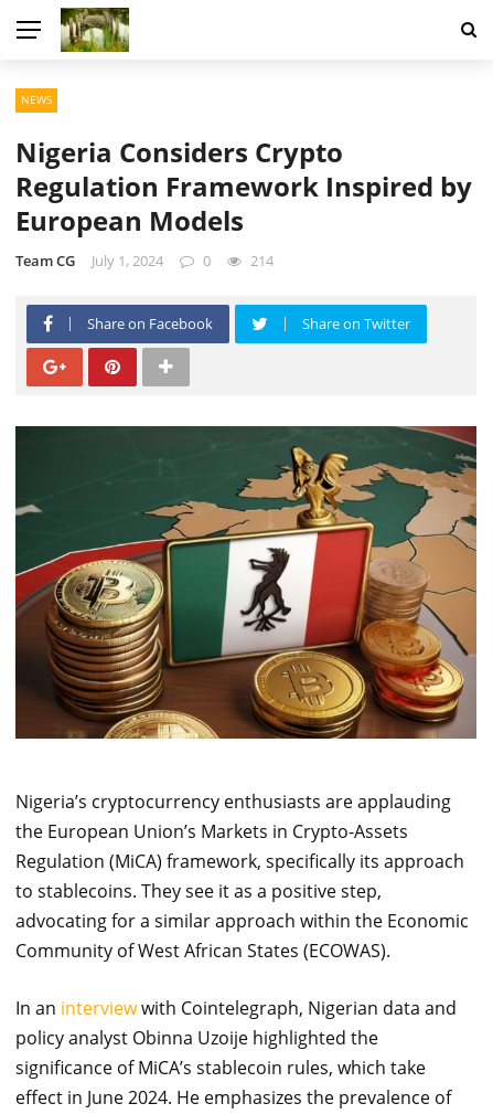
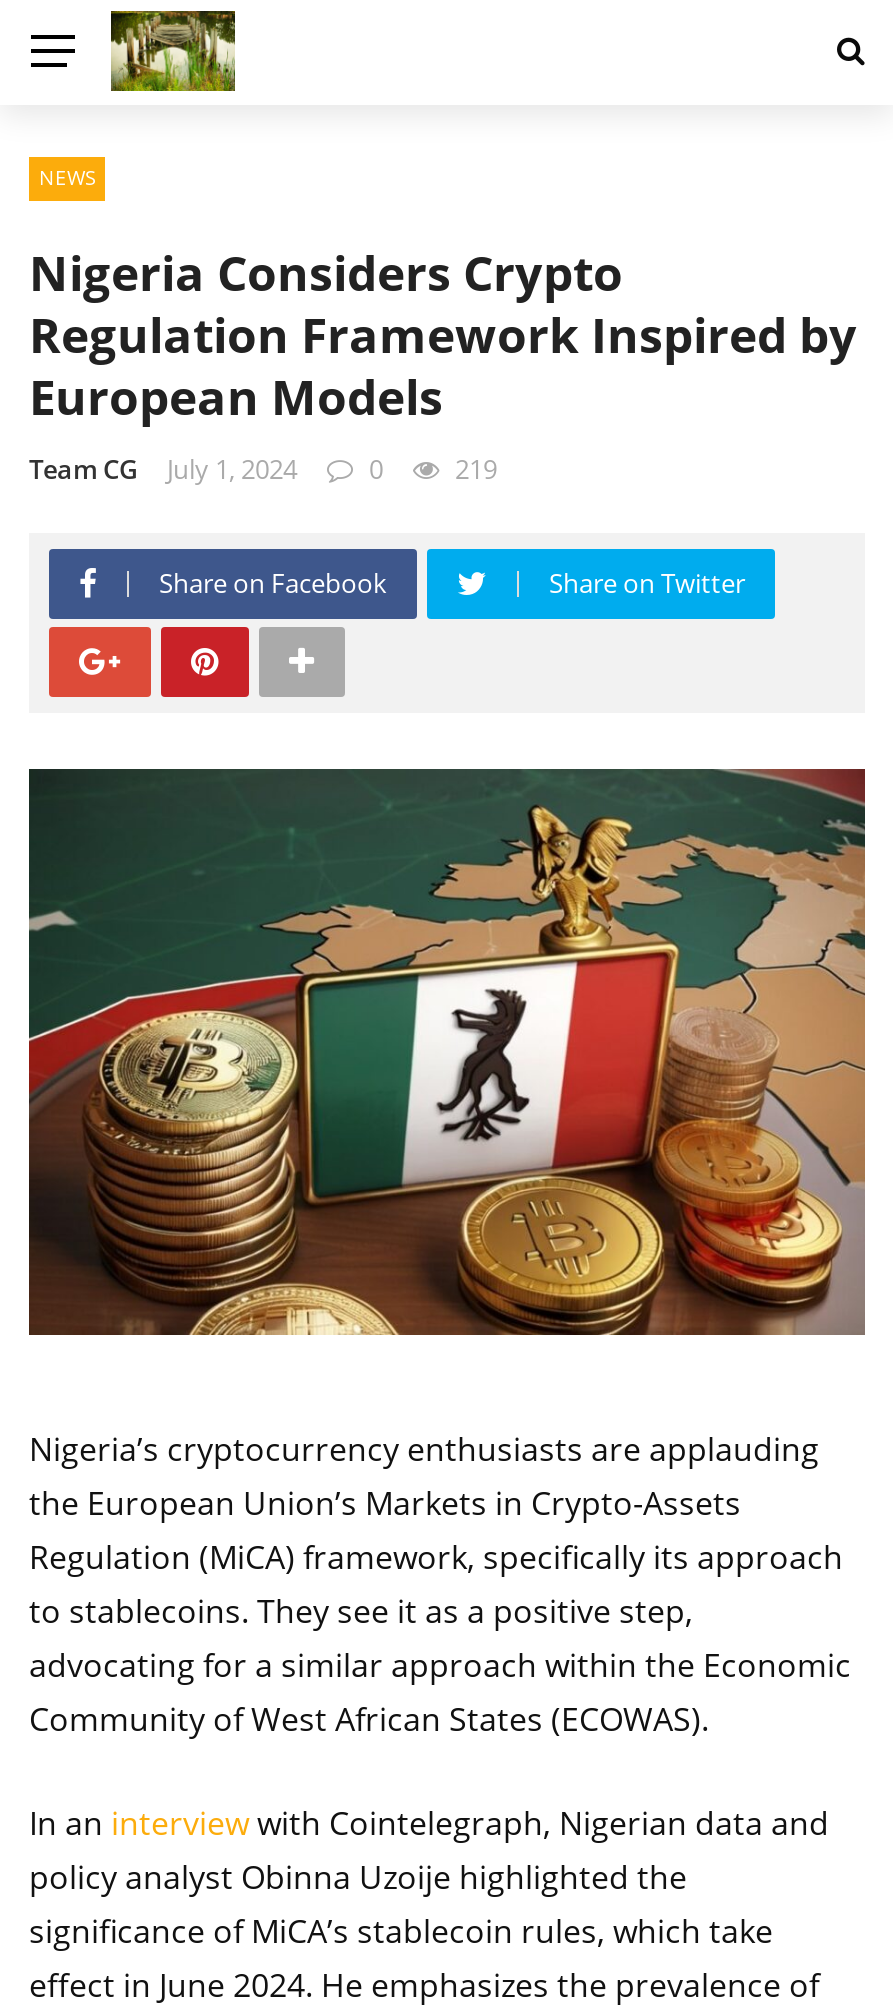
- Team CG July 1, 2024 0 214
+ Team CG July 1, 2024 0 219
